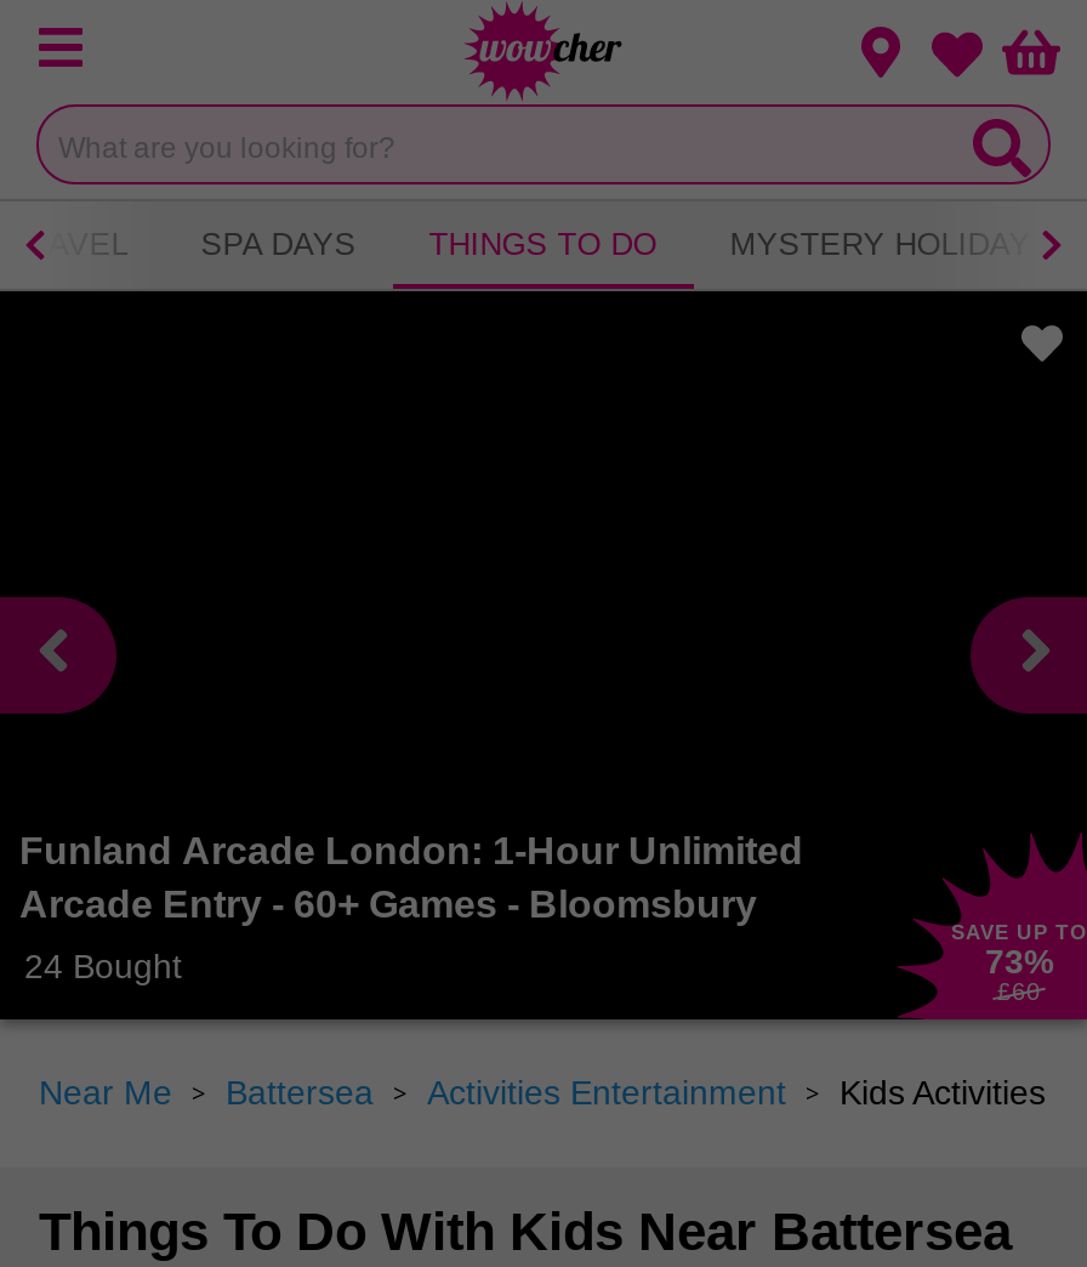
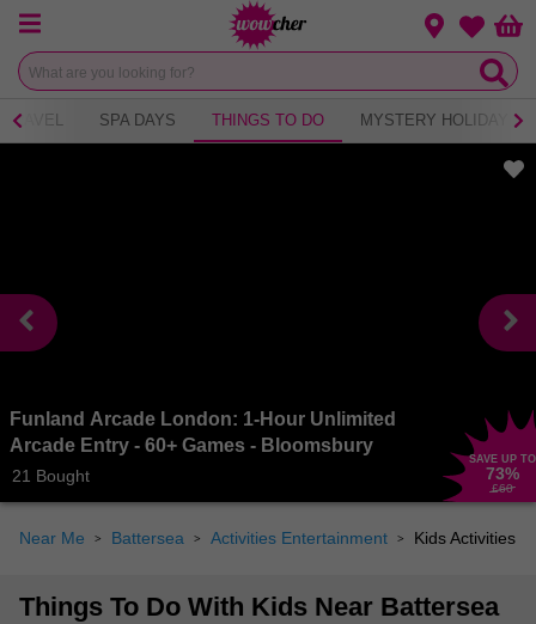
- 24 Bought
+ 21 Bought
